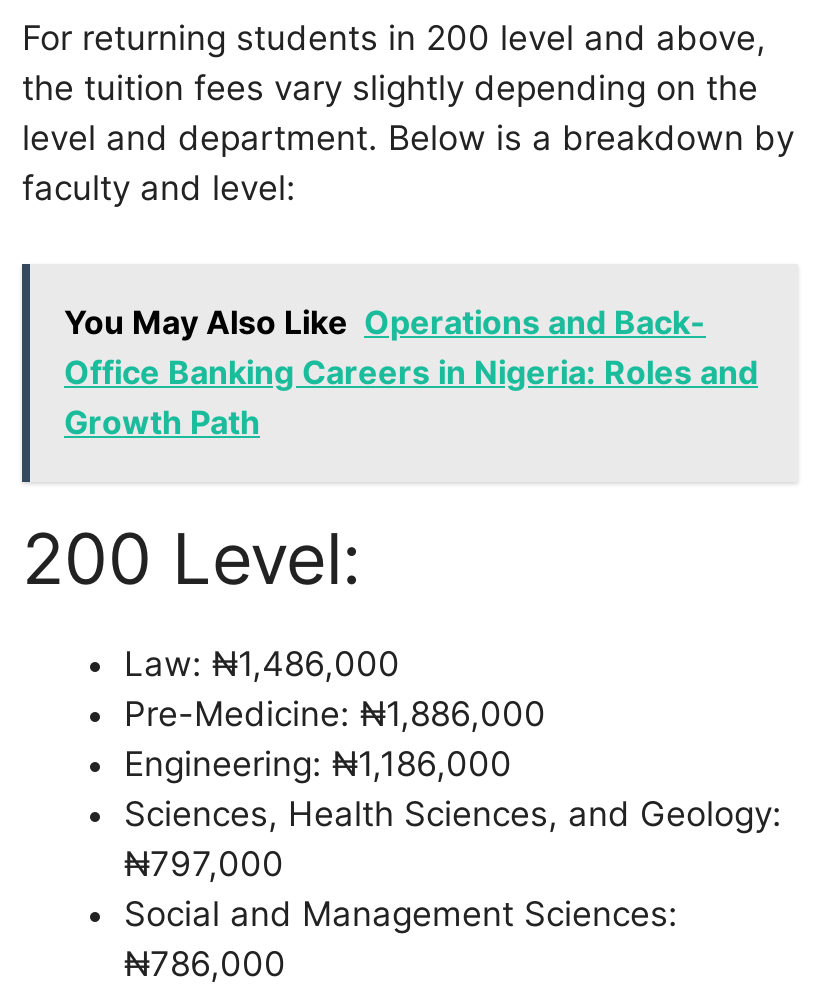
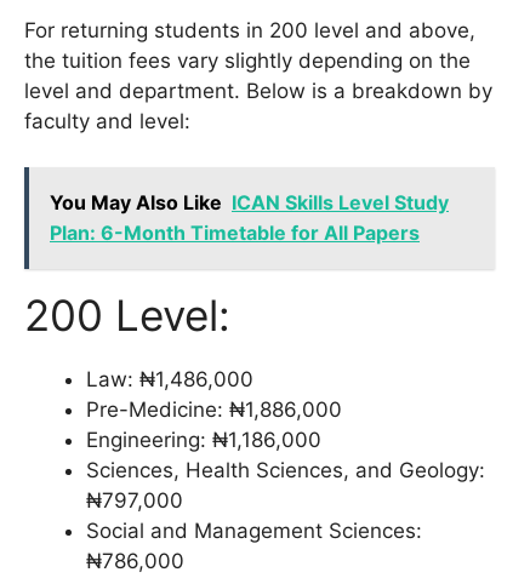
- You May Also Like Operations and Back-
- Office Banking Careers in Nigeria: Roles and
- Growth Path
+ You May Also Like ICAN Skills Level Study
+ Plan: 6-Month Timetable for All Papers
